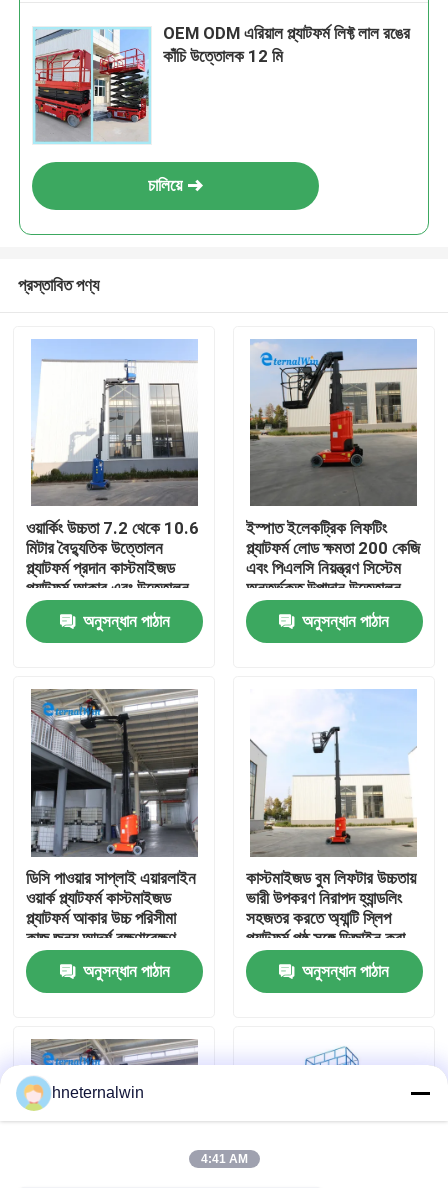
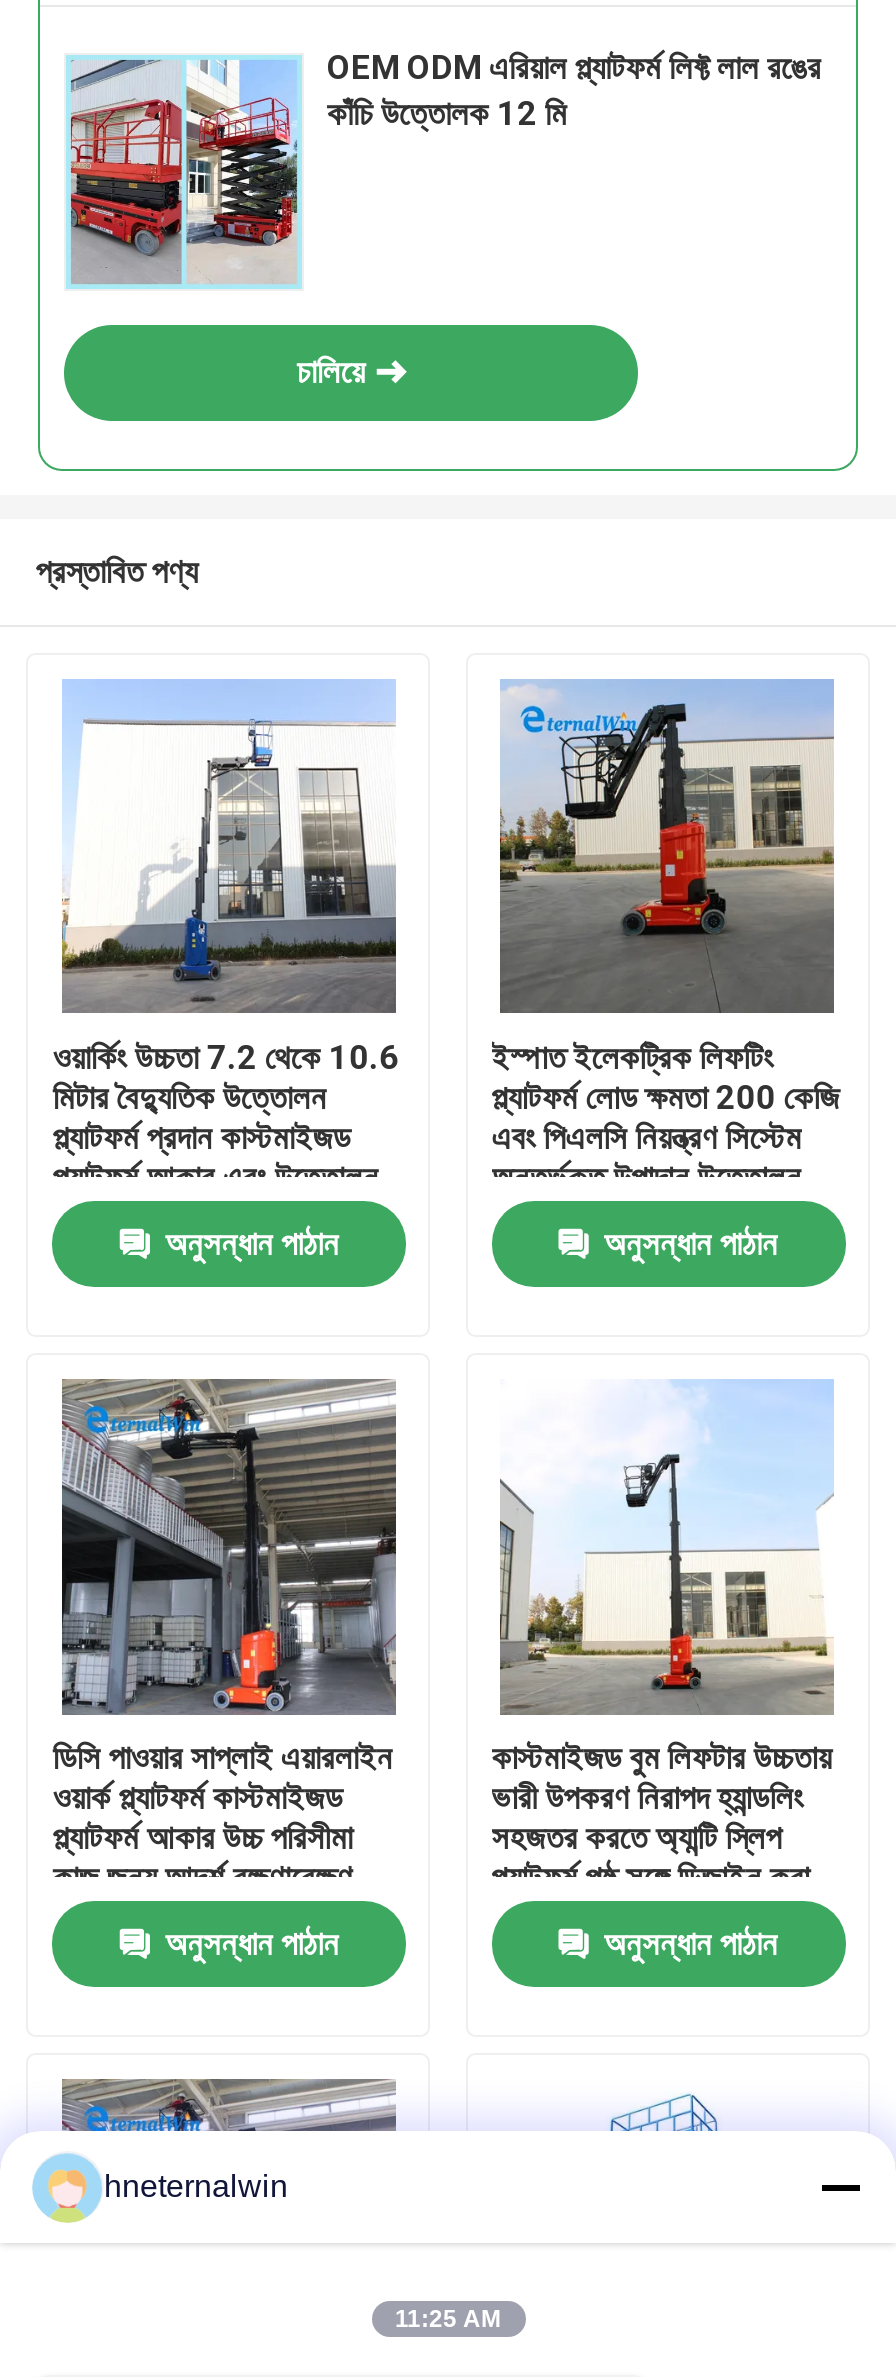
- 4:41 AM
+ 11:25 AM
